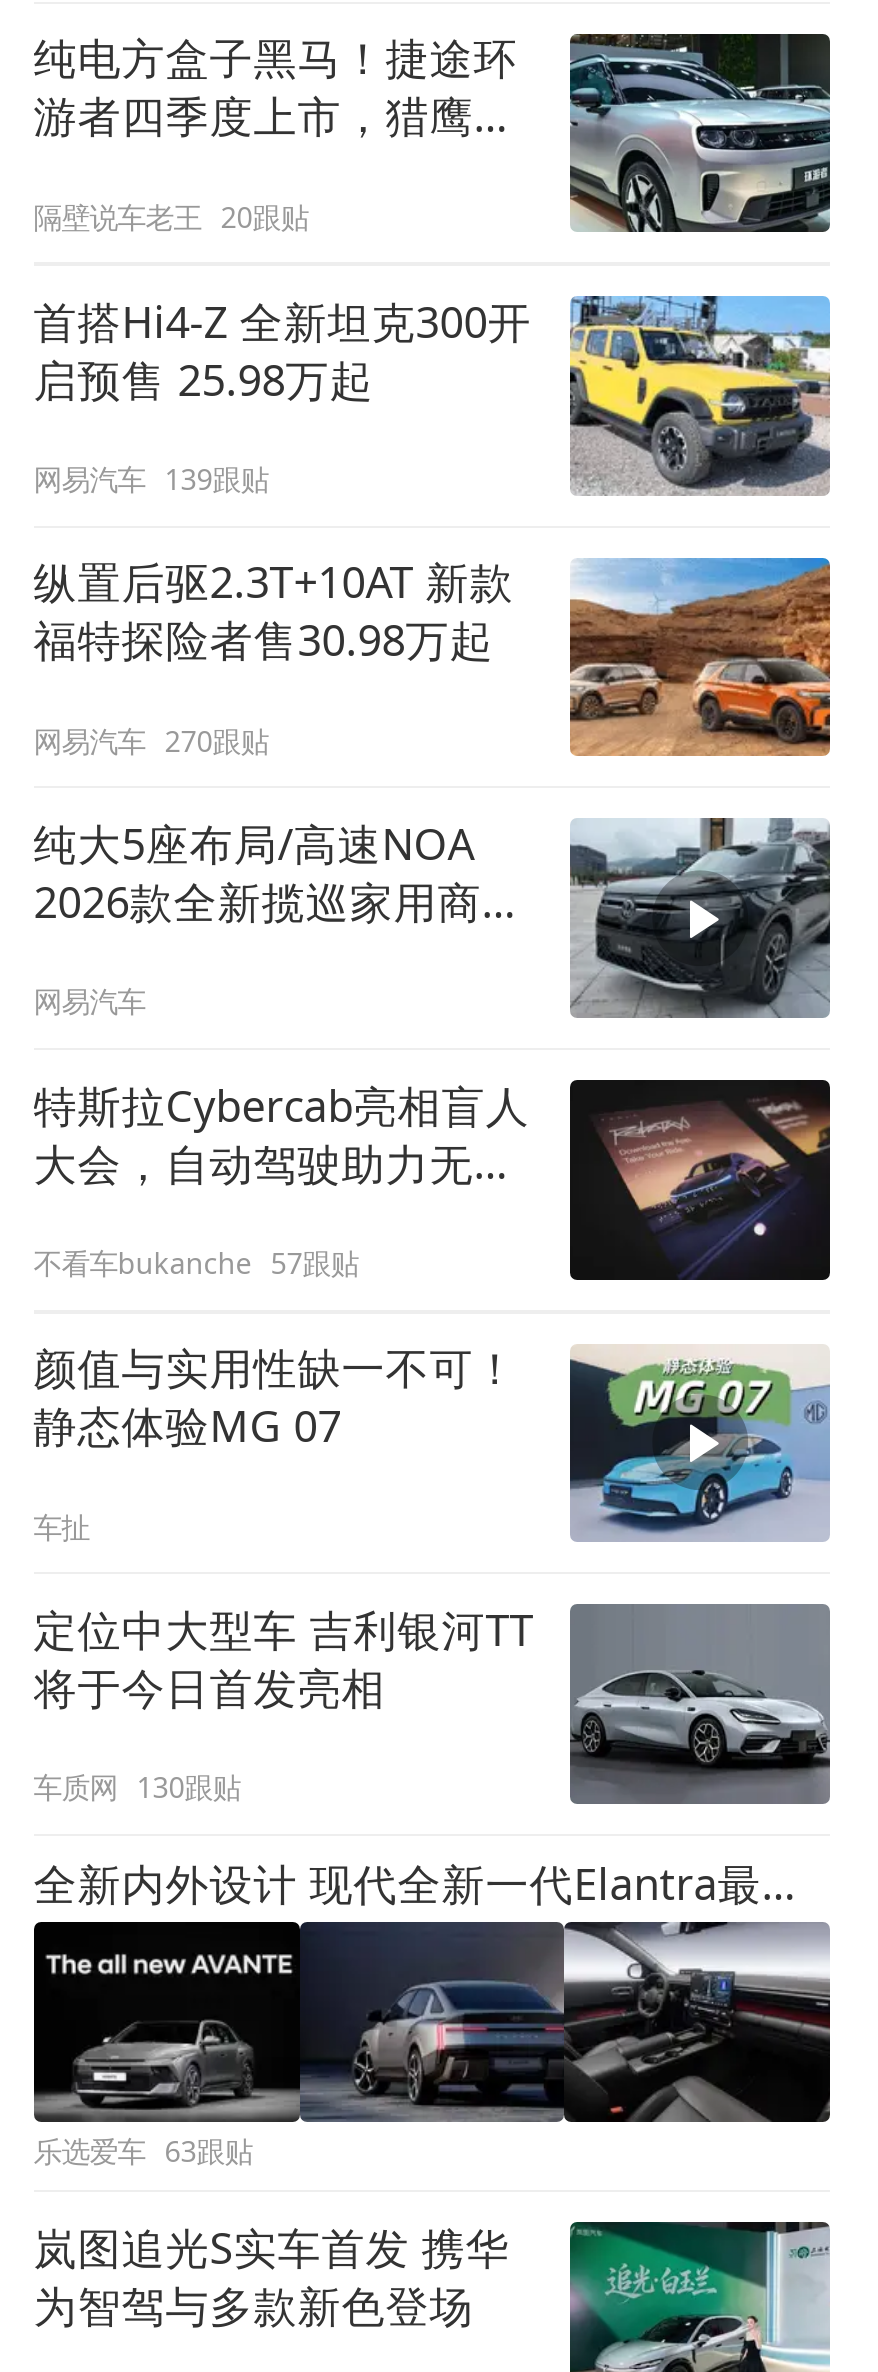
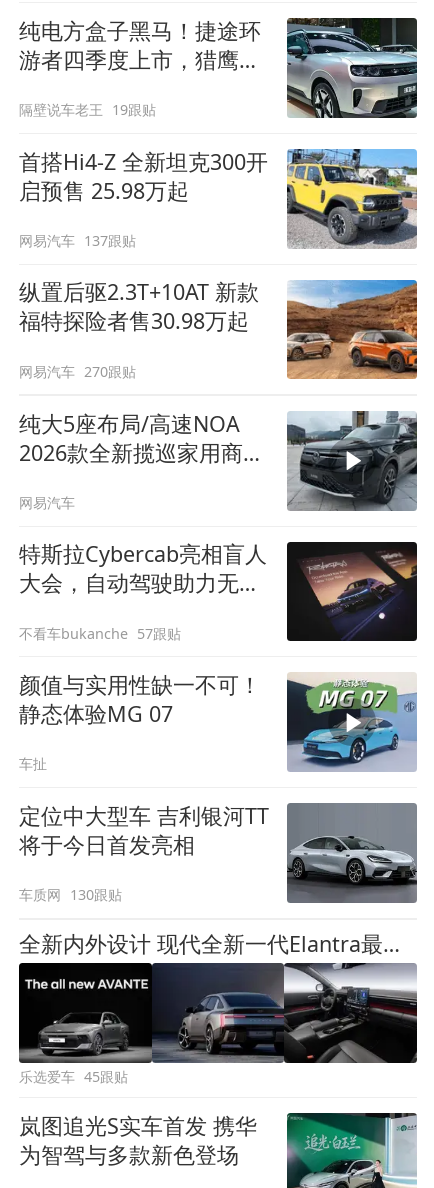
- 隔壁说车老王 20跟贴
+ 隔壁说车老王 19跟贴

- 网易汽车 139跟贴
+ 网易汽车 137跟贴

- 乐选爱车 63跟贴
+ 乐选爱车 45跟贴
